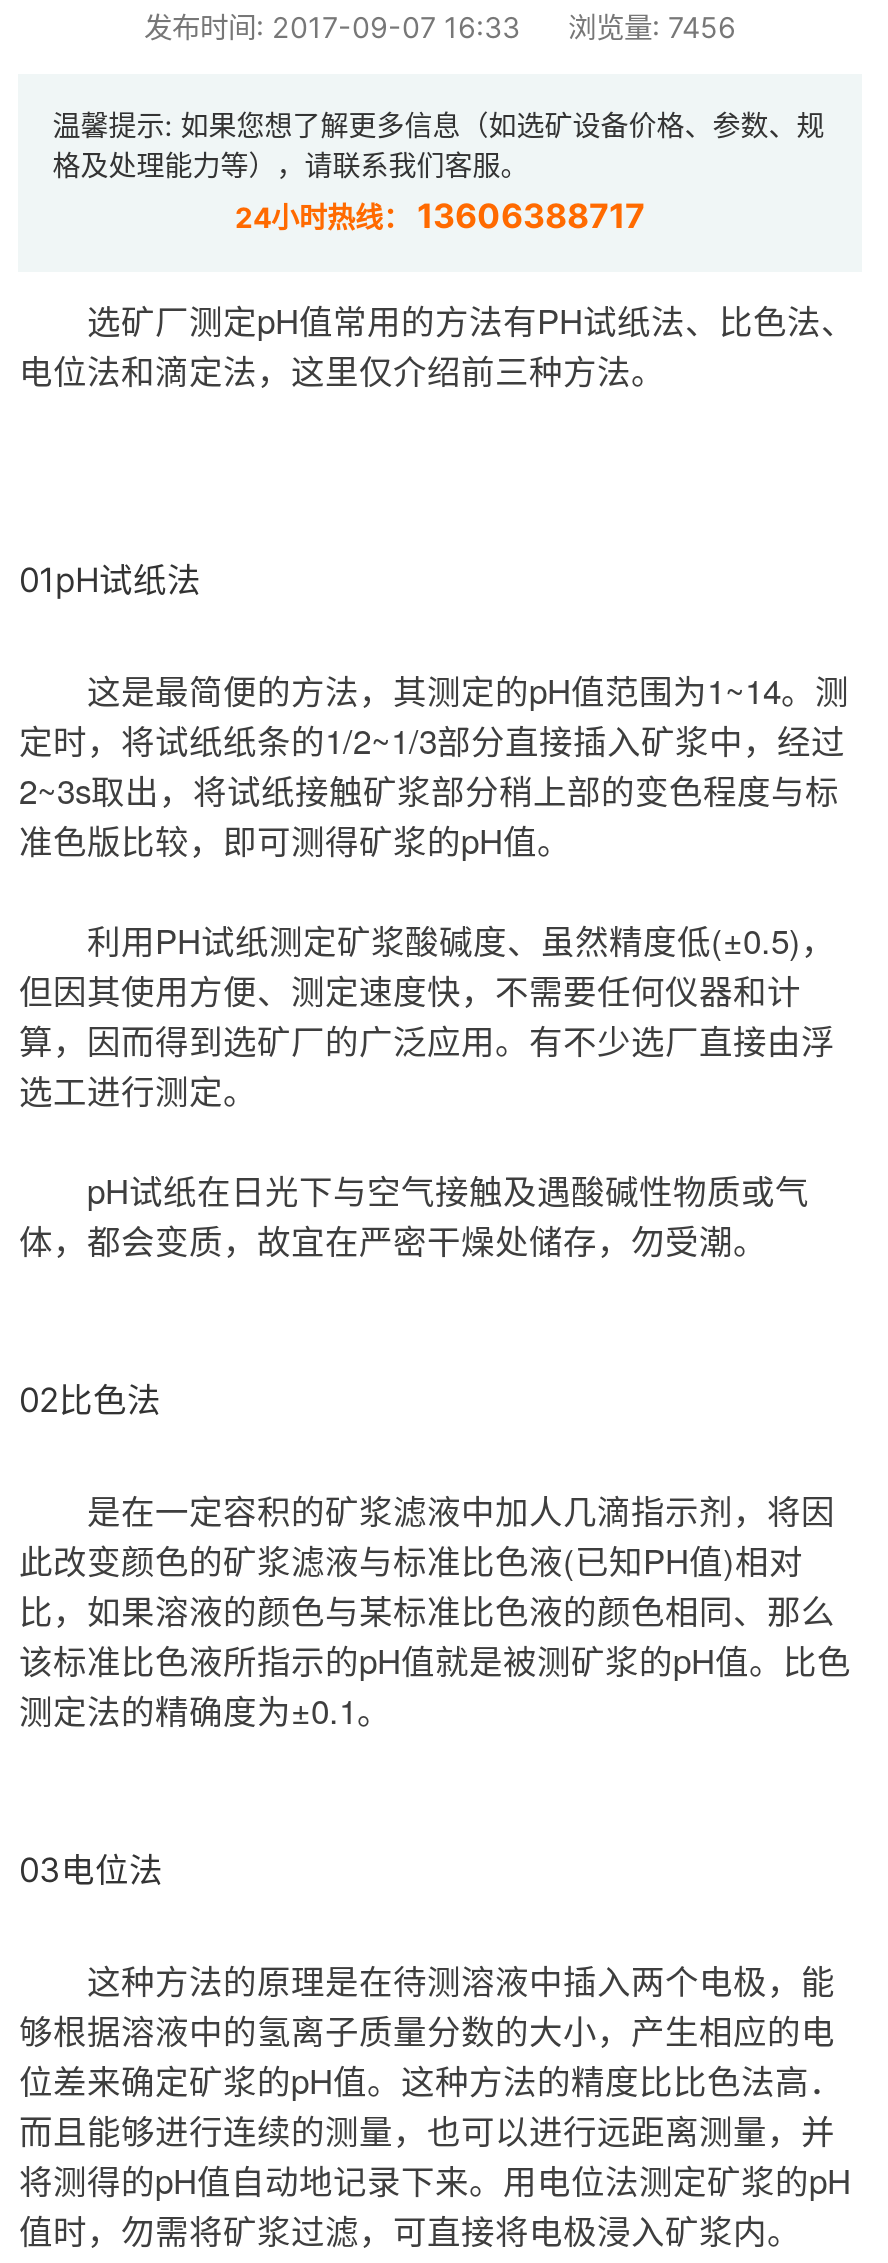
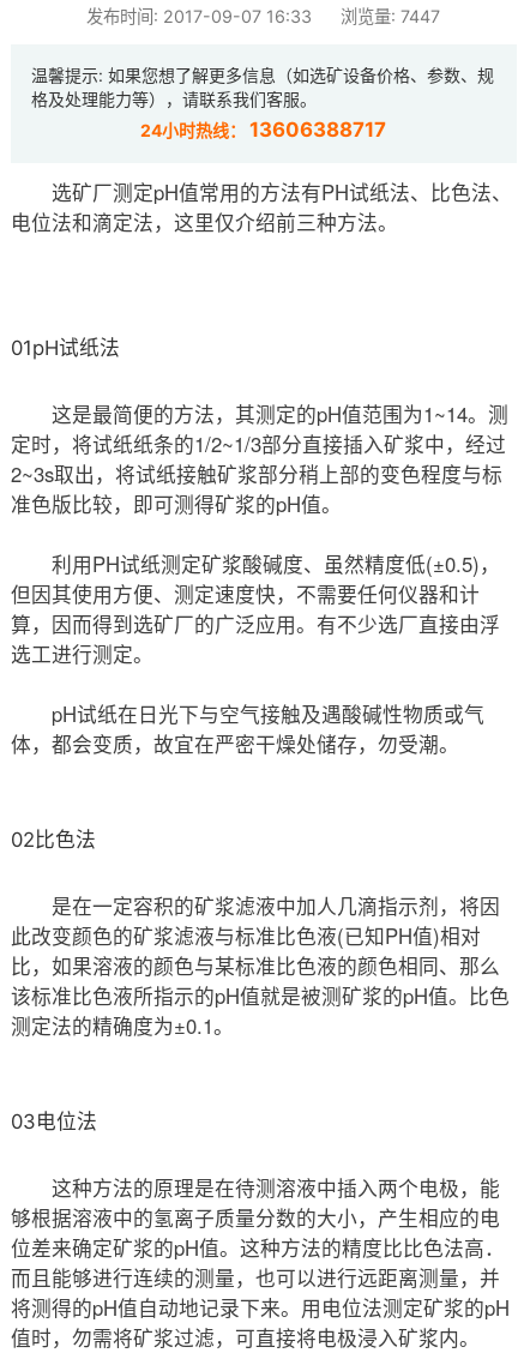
- 发布时间: 2017-09-07 16:33 浏览量: 7456
+ 发布时间: 2017-09-07 16:33 浏览量: 7447
